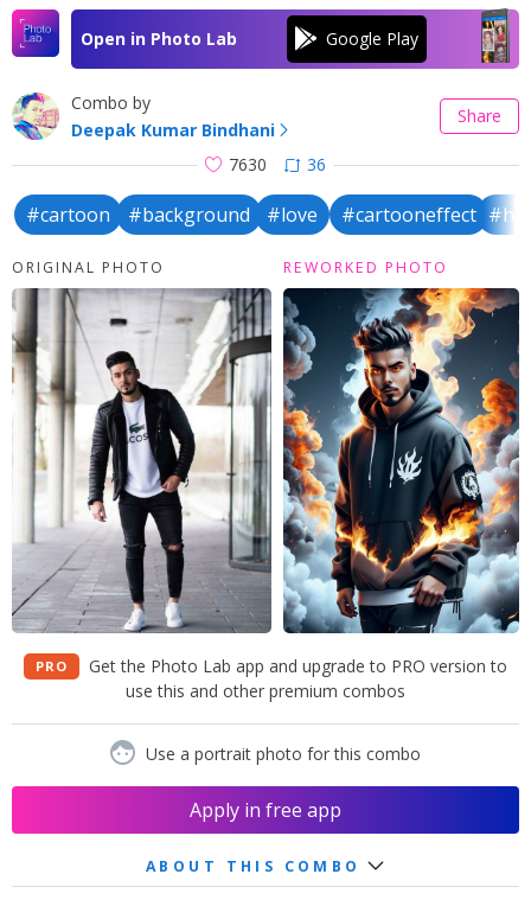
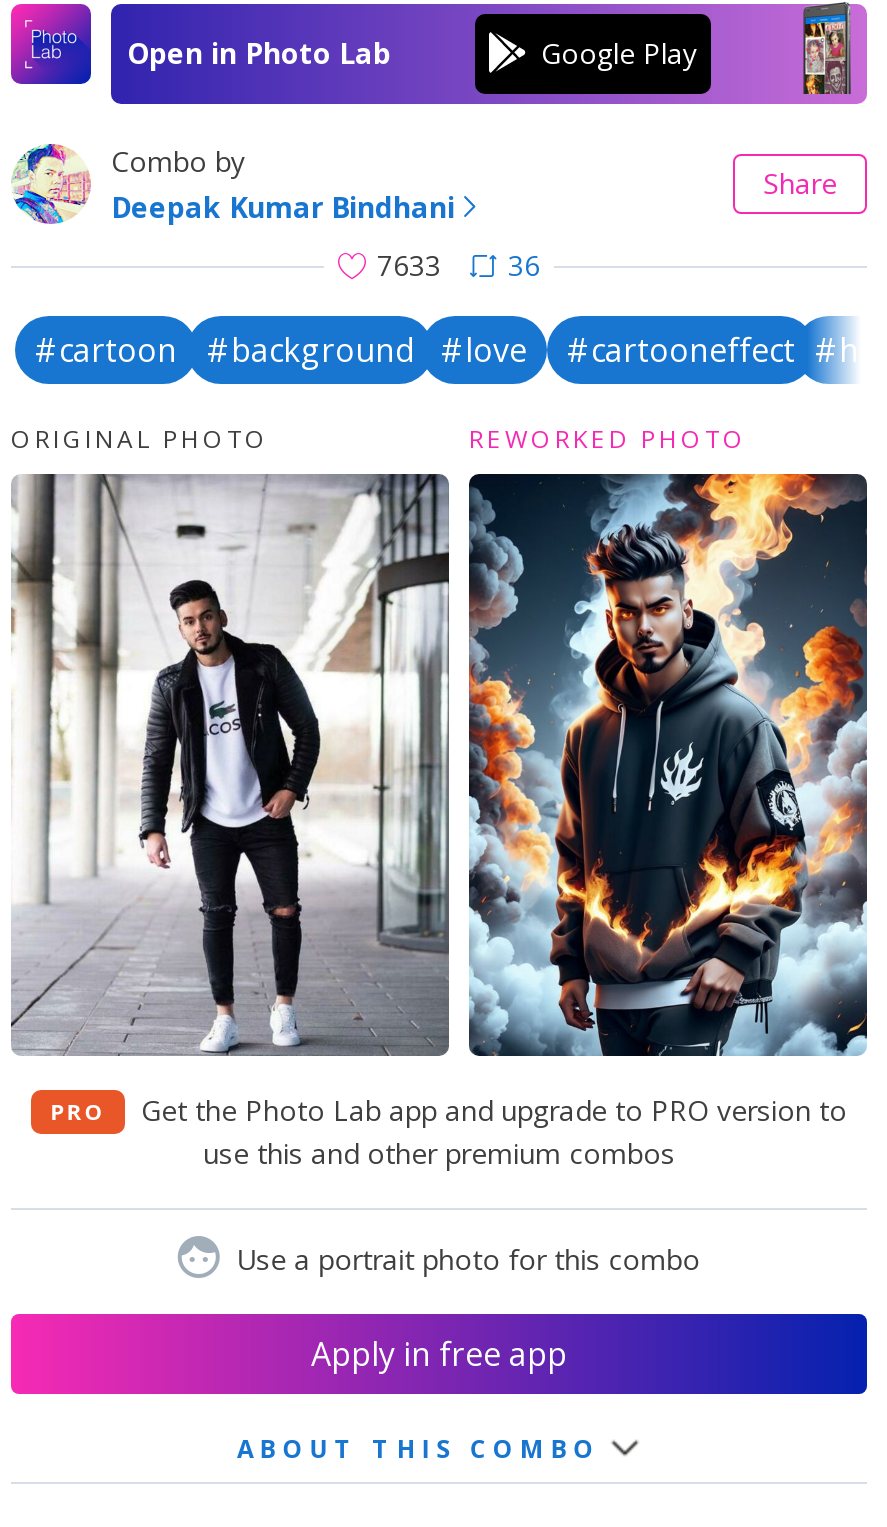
- 7630 36
+ 7633 36
